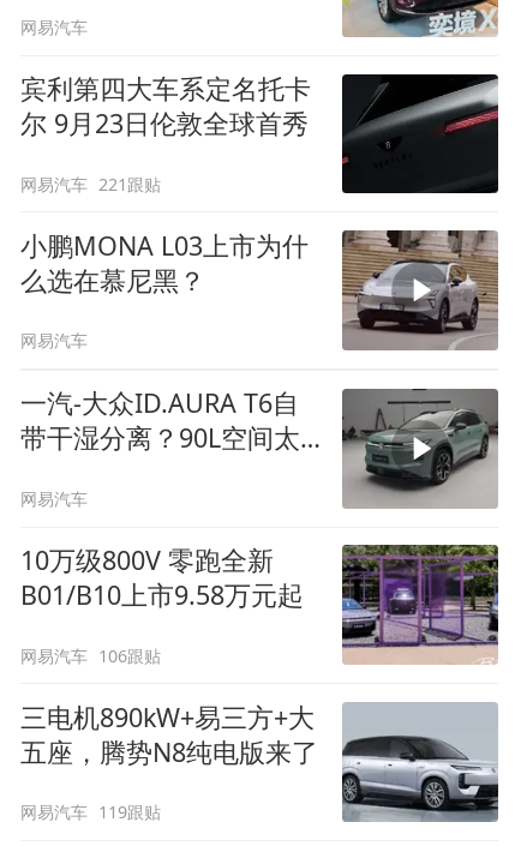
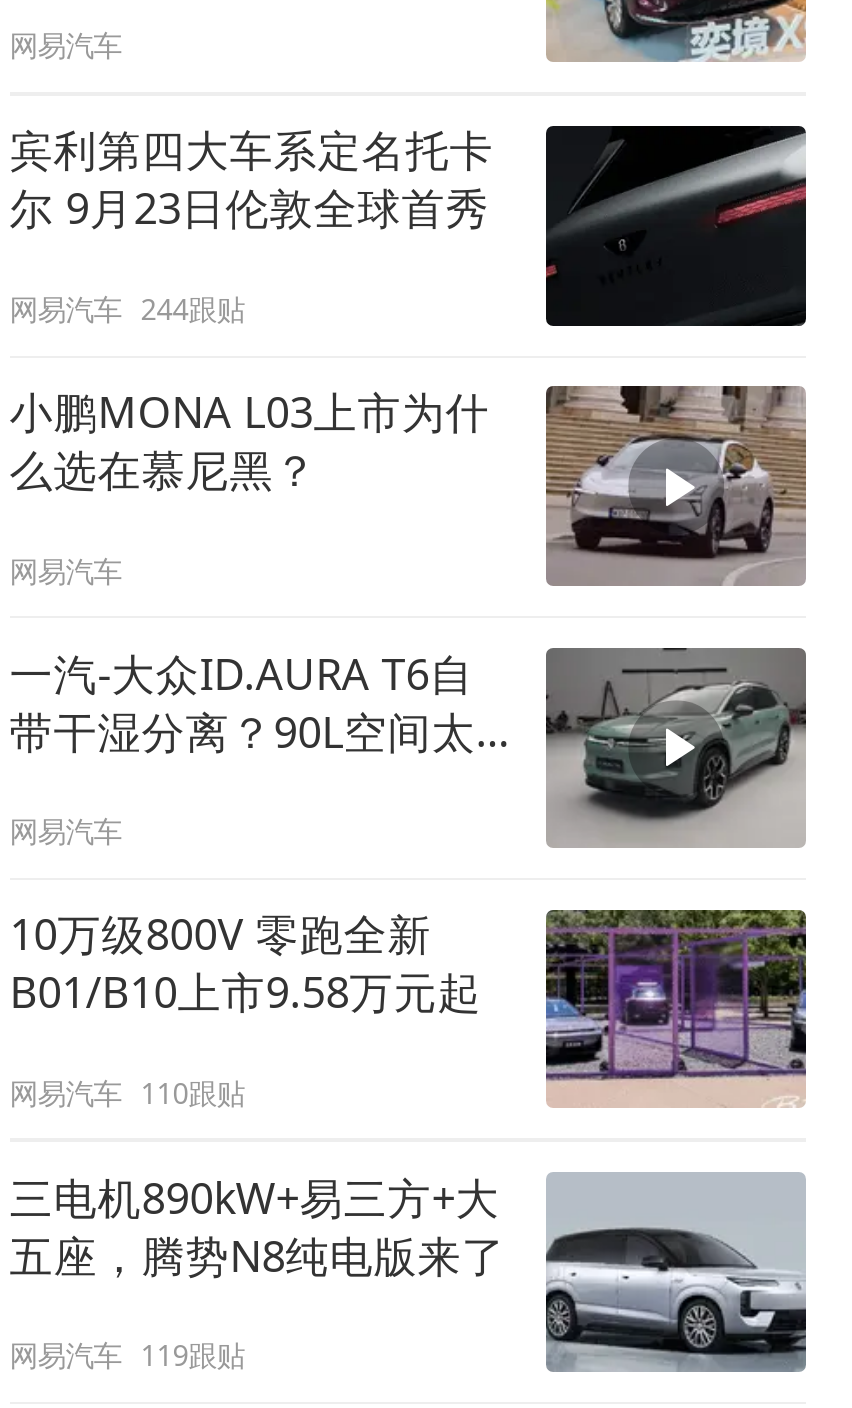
- 网易汽车 221跟贴
+ 网易汽车 244跟贴

- 网易汽车 106跟贴
+ 网易汽车 110跟贴
